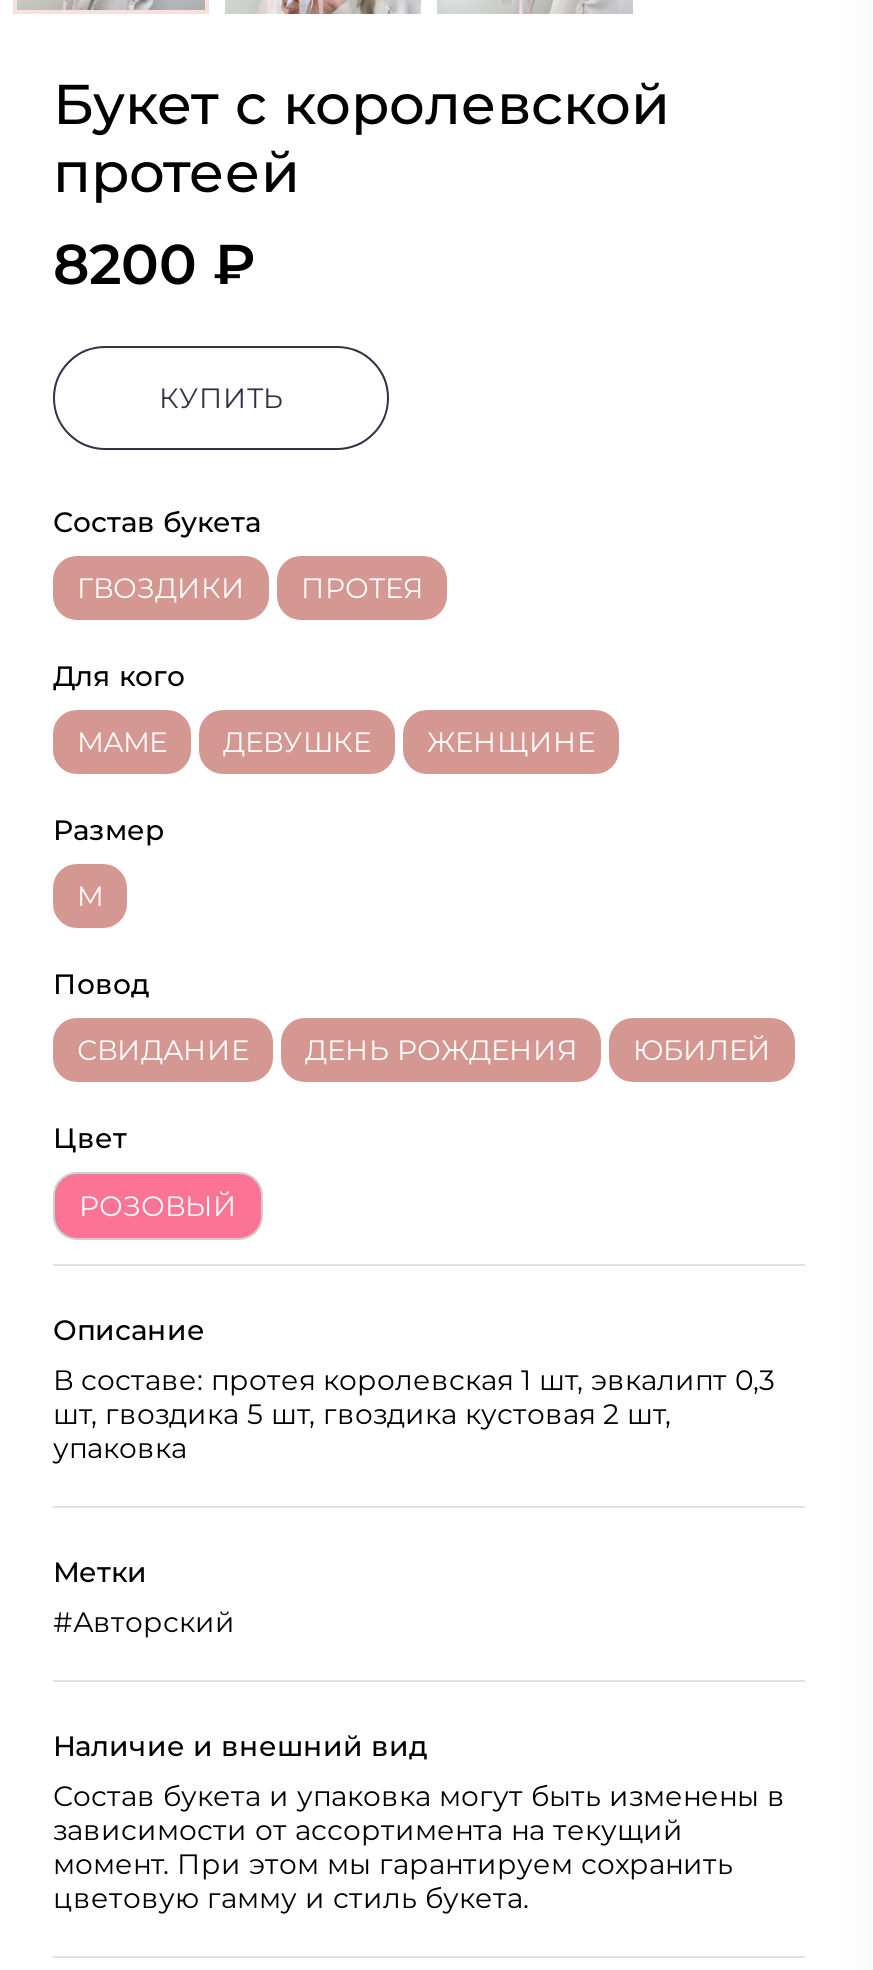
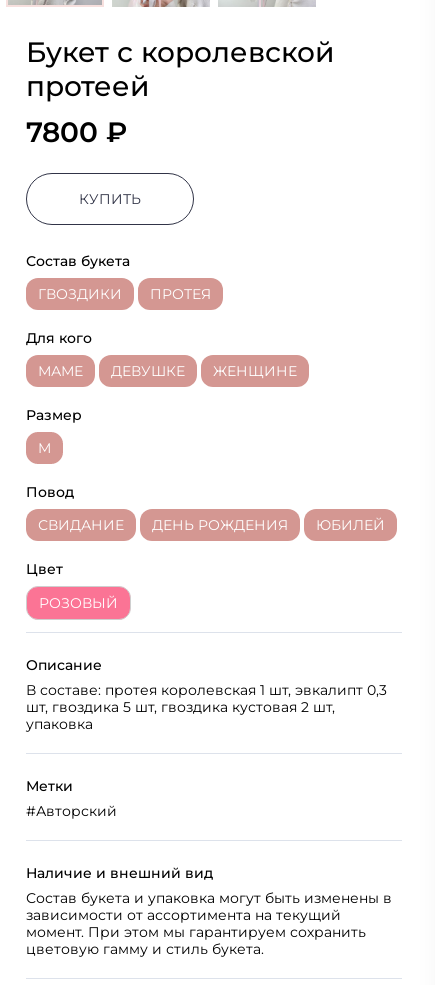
- 8200 ₽
+ 7800 ₽
